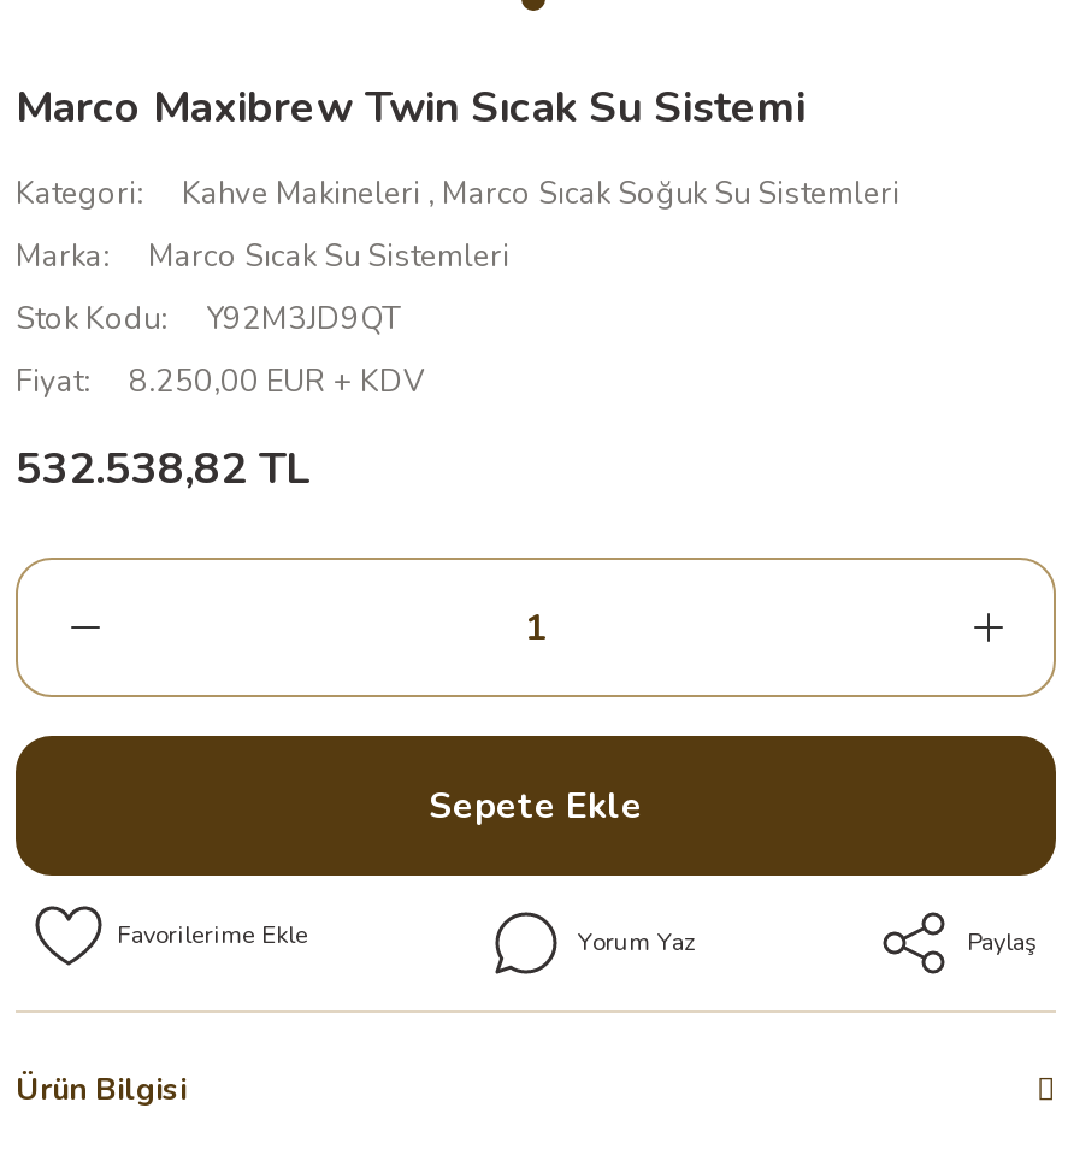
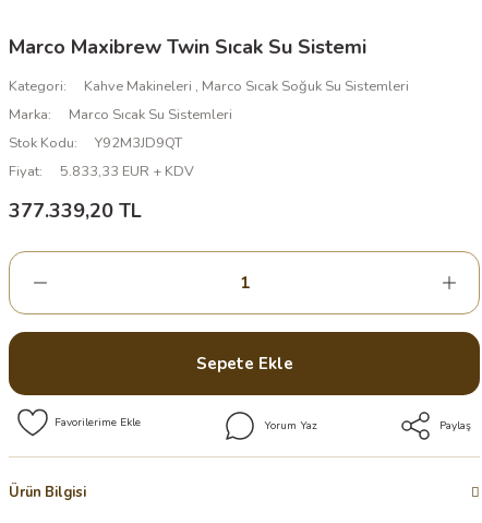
- Fiyat 8.250,00 EUR + KDV
+ Fiyat 5.833,33 EUR + KDV

- 532.538,82 TL
+ 377.339,20 TL
